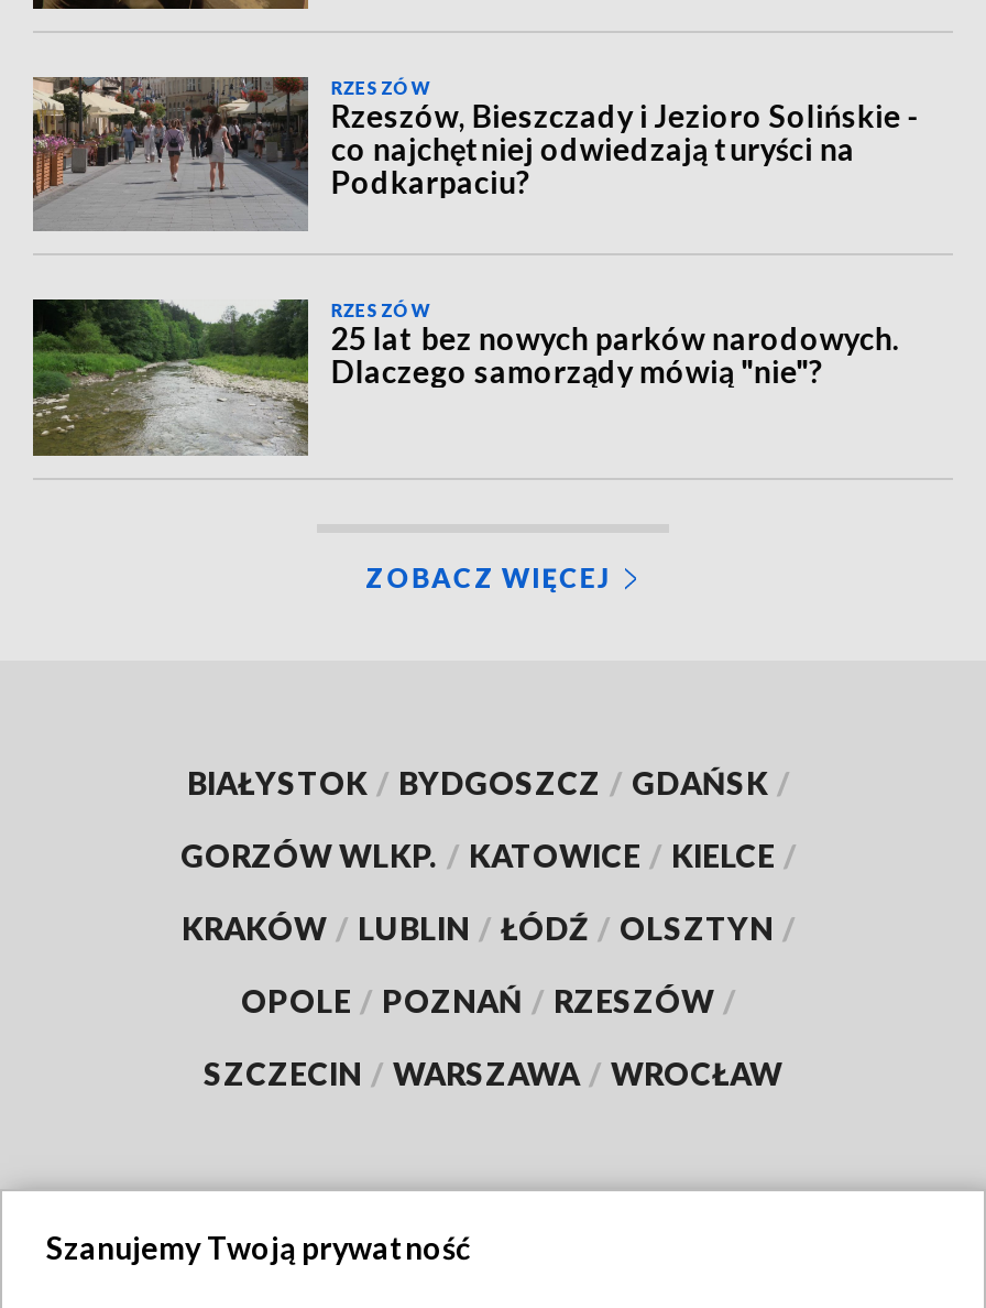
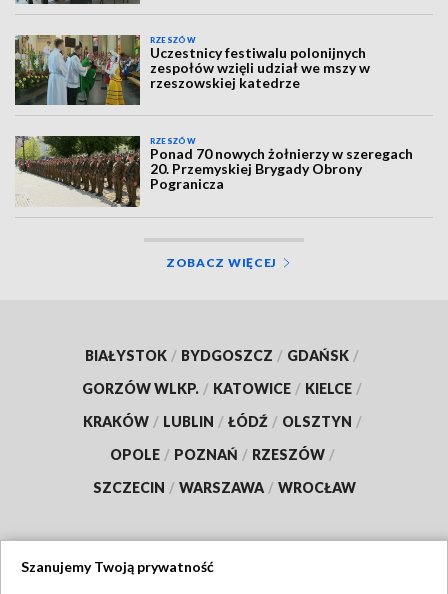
- [image]
- Rzeszów, Bieszczady i Jezioro Solińskie -
- co najchętniej odwiedzają turyści na
- Podkarpaciu?
+ [image]
+ Uczestnicy festiwalu polonijnych
+ zespołów wzięli udział we mszy w
+ rzeszowskiej katedrze

- [image]
- 25 lat bez nowych parków narodowych.
- Dlaczego samorządy mówią "nie"?
+ [image]
+ Ponad 70 nowych żołnierzy w szeregach
+ 20. Przemyskiej Brygady Obrony
+ Pogranicza
